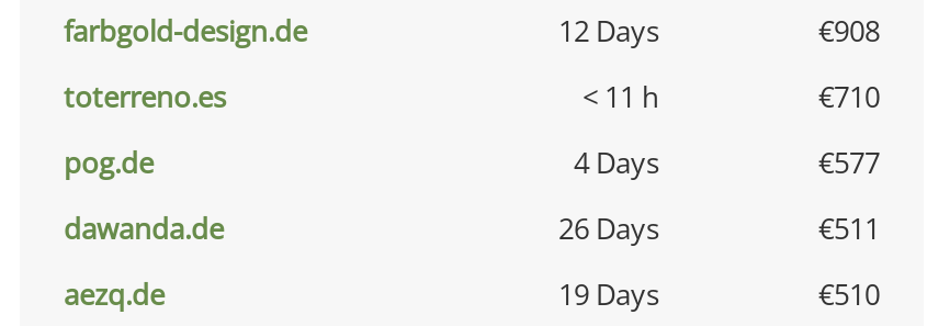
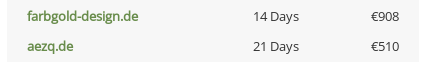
- 12 Days
+ 14 Days

- toterreno.es
- < 11 h
- €710
- pog.de
- 4 Days
- €577
- dawanda.de
- 26 Days
- €511

- 19 Days
+ 21 Days
